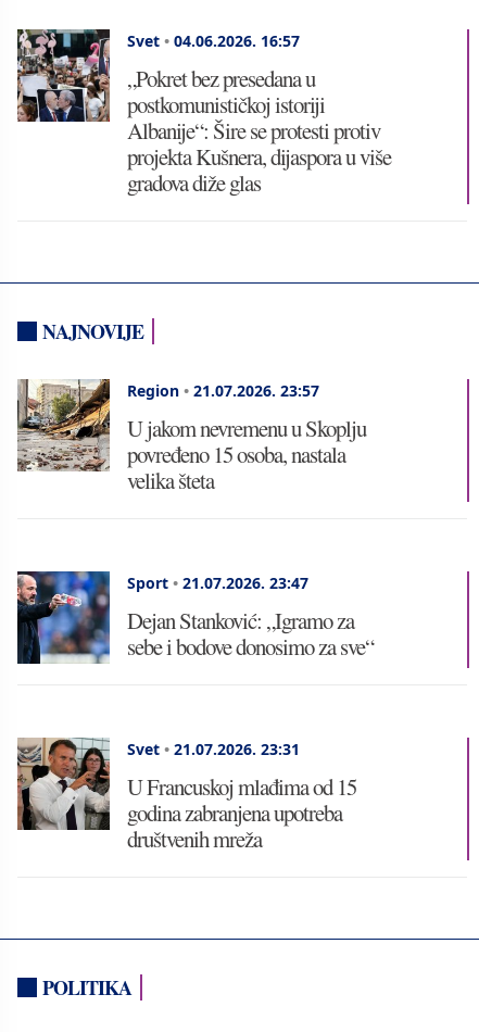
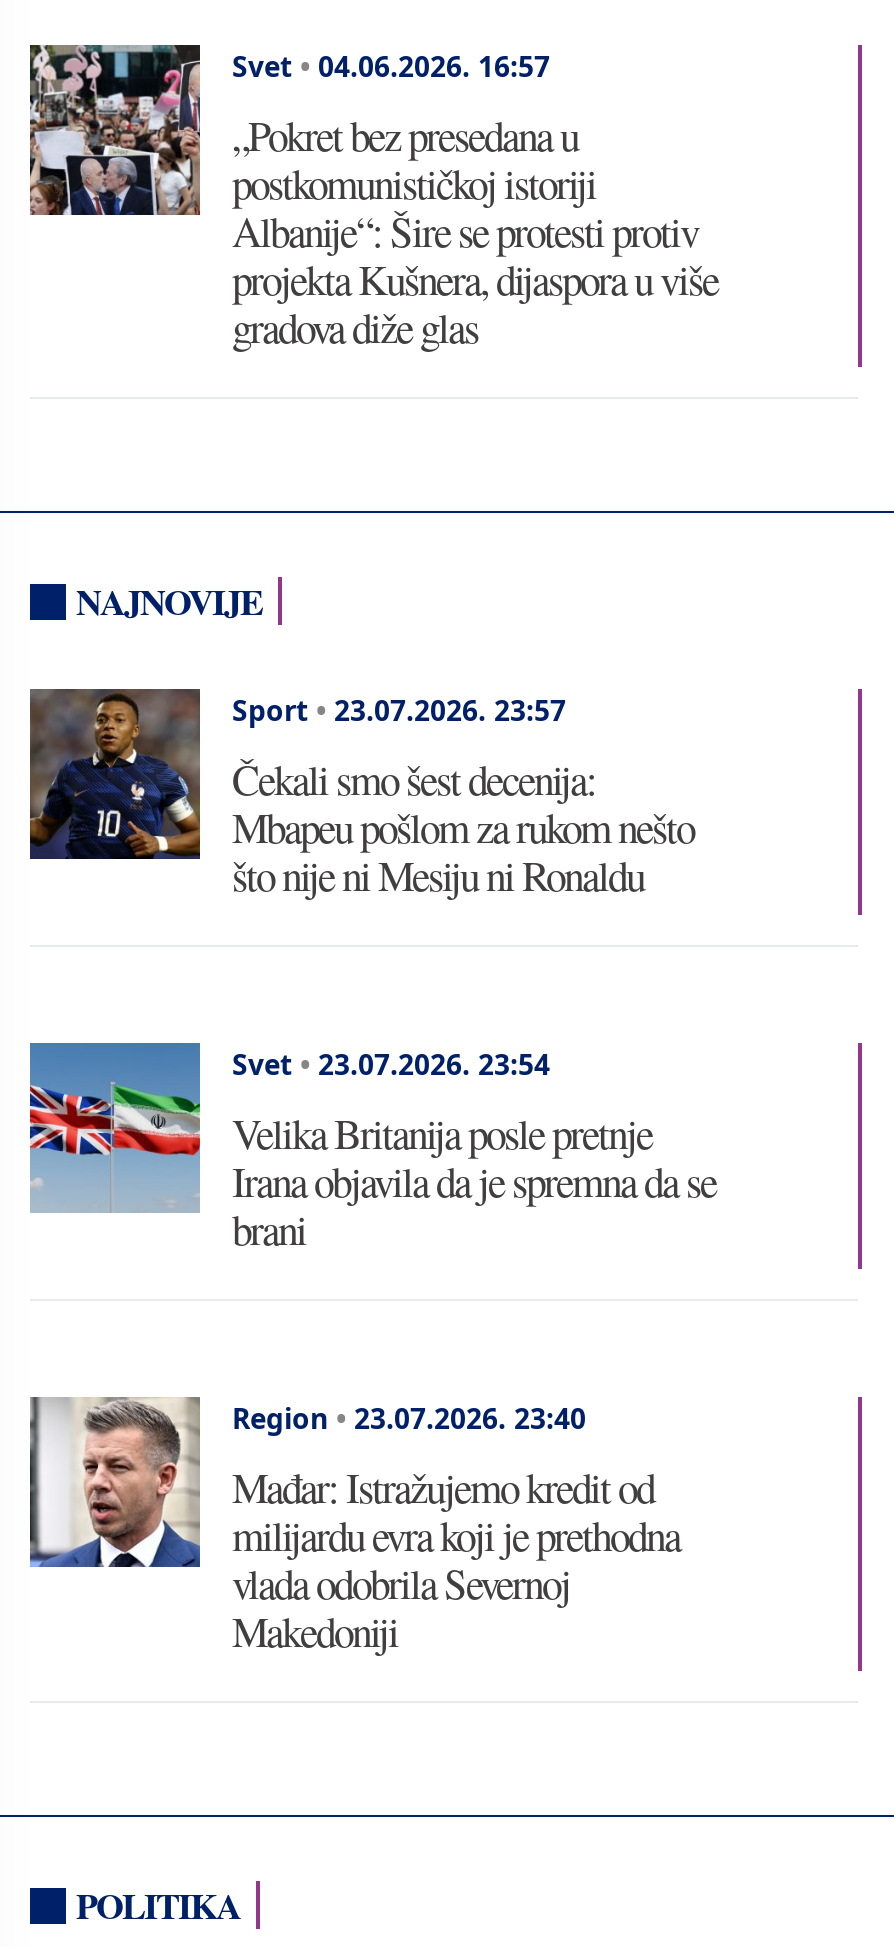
- [image]
- Region • 21.07.2026. 23:57
- U jakom nevremenu u Skoplju
- povređeno 15 osoba, nastala
- velika šteta
+ [image]
+ Sport • 23.07.2026. 23:57
+ Čekali smo šest decenija:
+ Mbapeu pošlom za rukom nešto
+ što nije ni Mesiju ni Ronaldu

- [image]
- Sport • 21.07.2026. 23:47
- Dejan Stanković: „Igramo za
- sebe i bodove donosimo za sve“
+ [image]
+ Svet • 23.07.2026. 23:54
+ Velika Britanija posle pretnje
+ Irana objavila da je spremna da se
+ brani

- [image]
- Svet • 21.07.2026. 23:31
- U Francuskoj mlađima od 15
- godina zabranjena upotreba
- društvenih mreža
+ [image]
+ Region • 23.07.2026. 23:40
+ Mađar: Istražujemo kredit od
+ milijardu evra koji je prethodna
+ vlada odobrila Severnoj
+ Makedoniji
